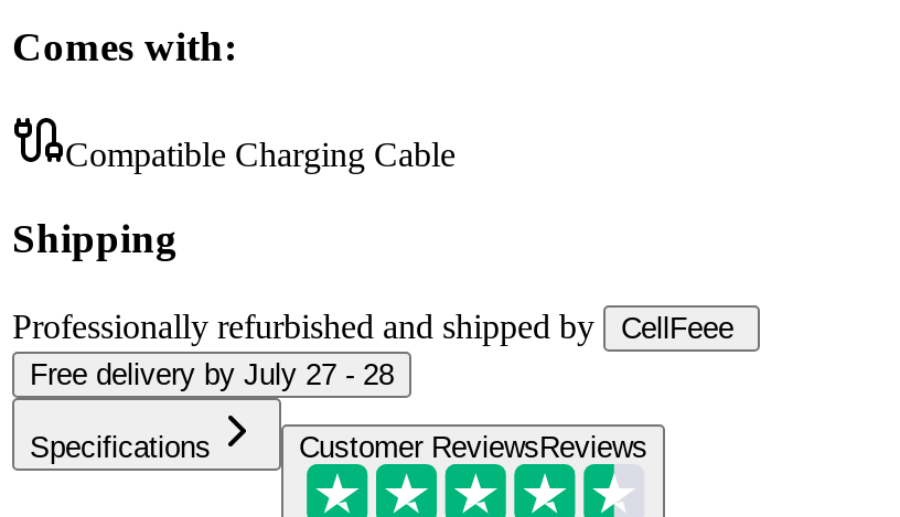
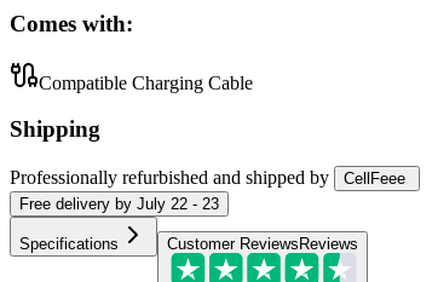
- Free delivery by July 27 - 28
+ Free delivery by July 22 - 23
